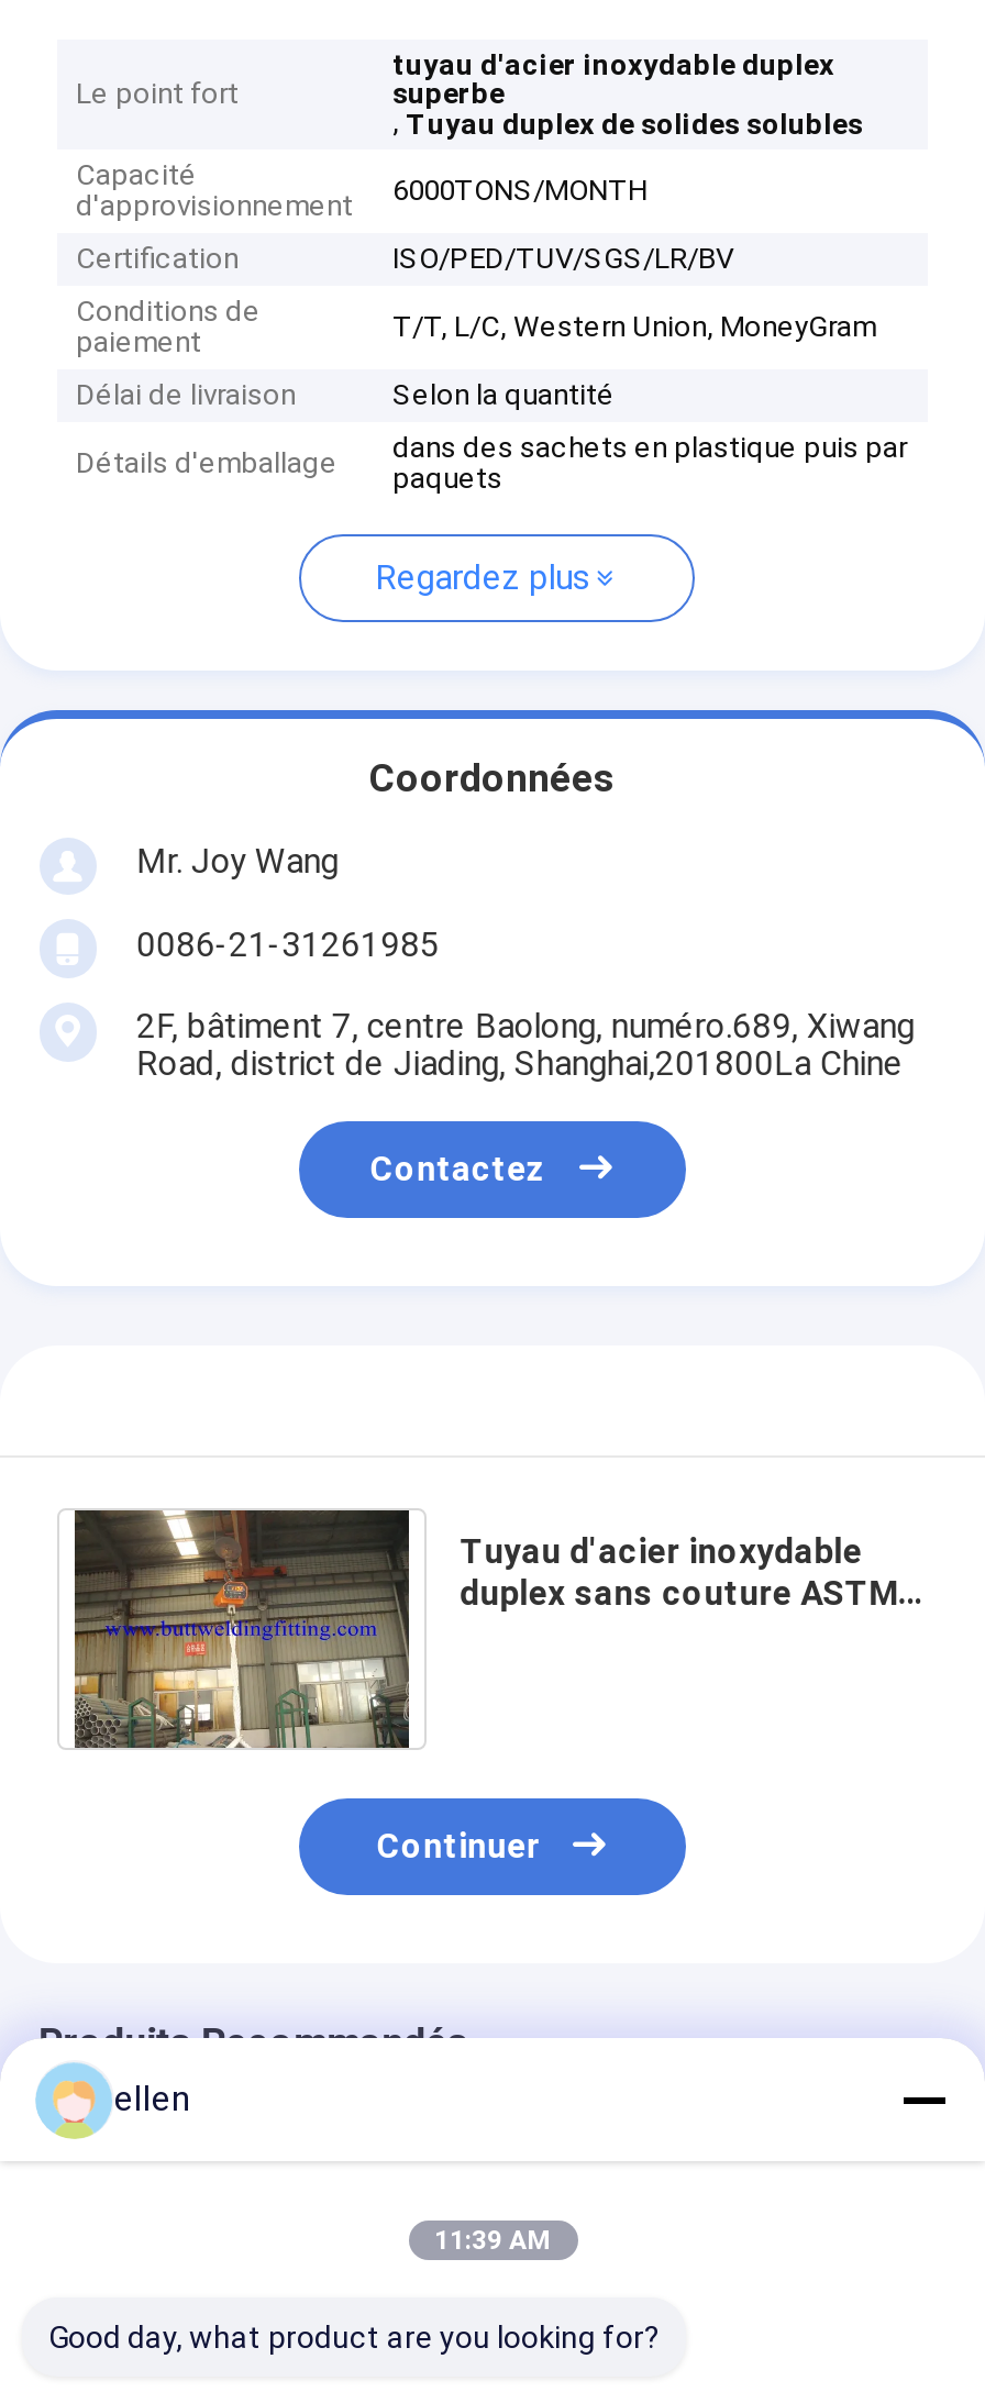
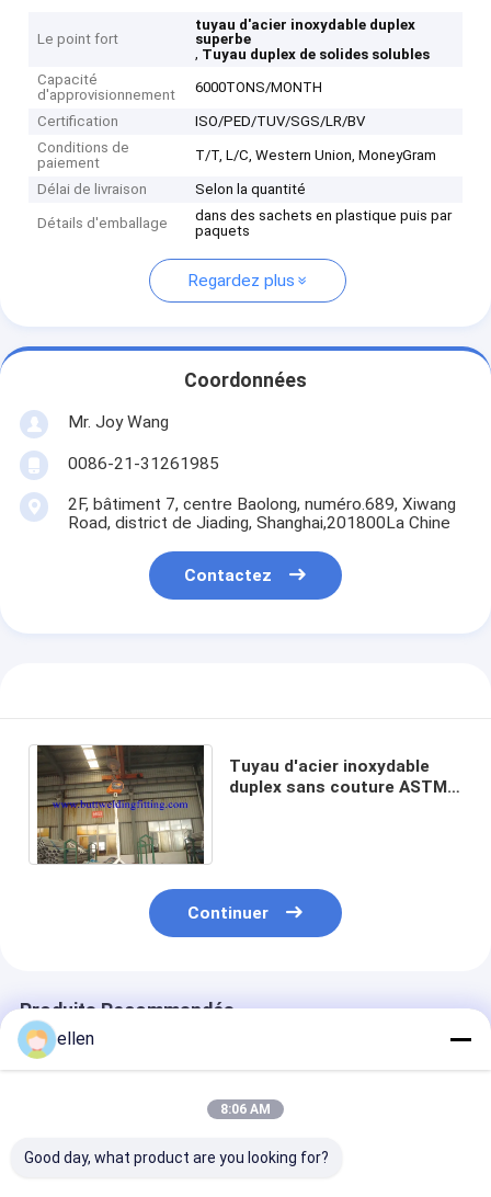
- 11:39 AM
+ 8:06 AM
